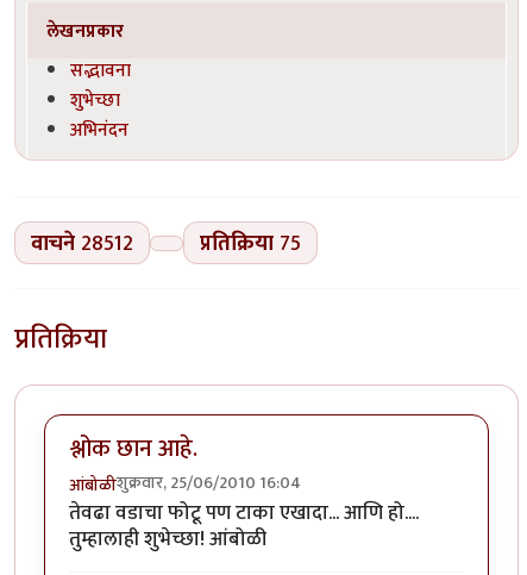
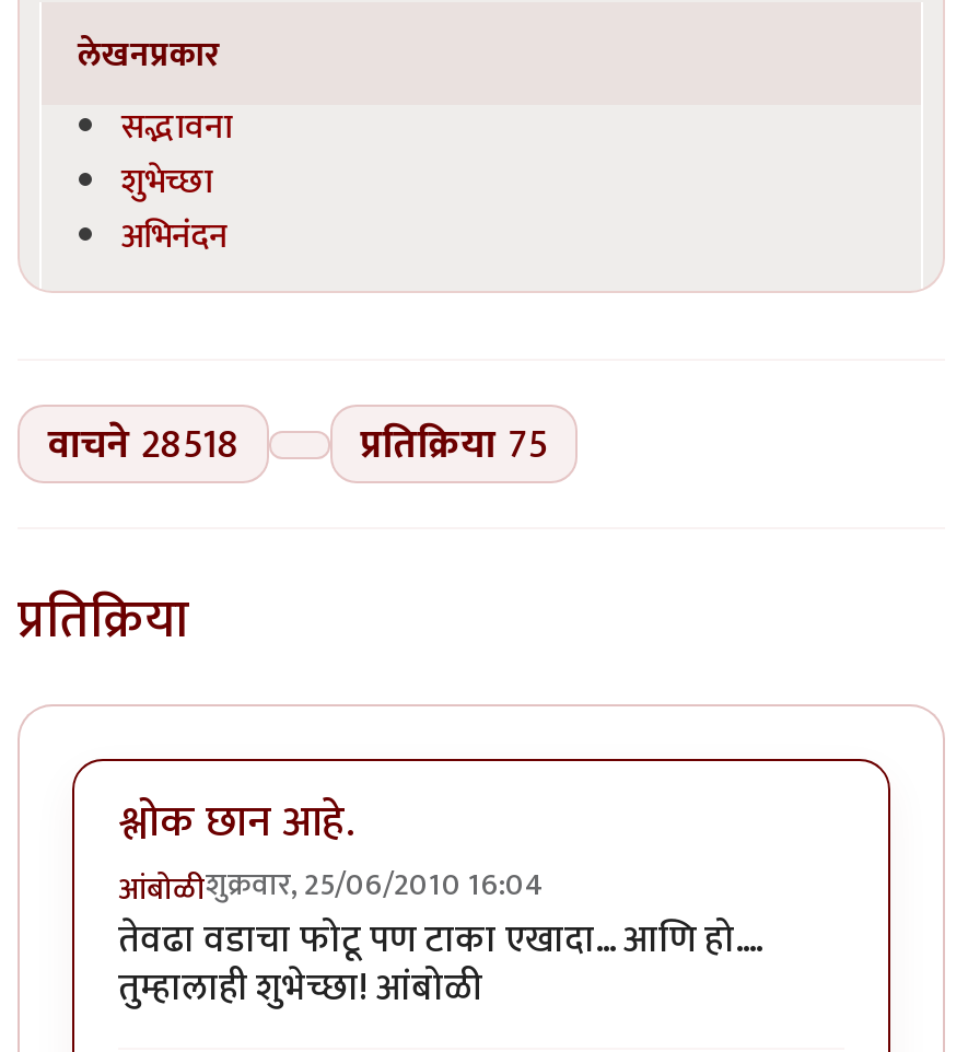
- वाचने 28512
+ वाचने 28518
